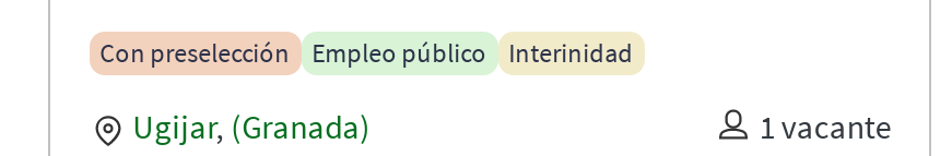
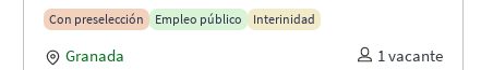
- Ugijar, (Granada)
+ Granada
